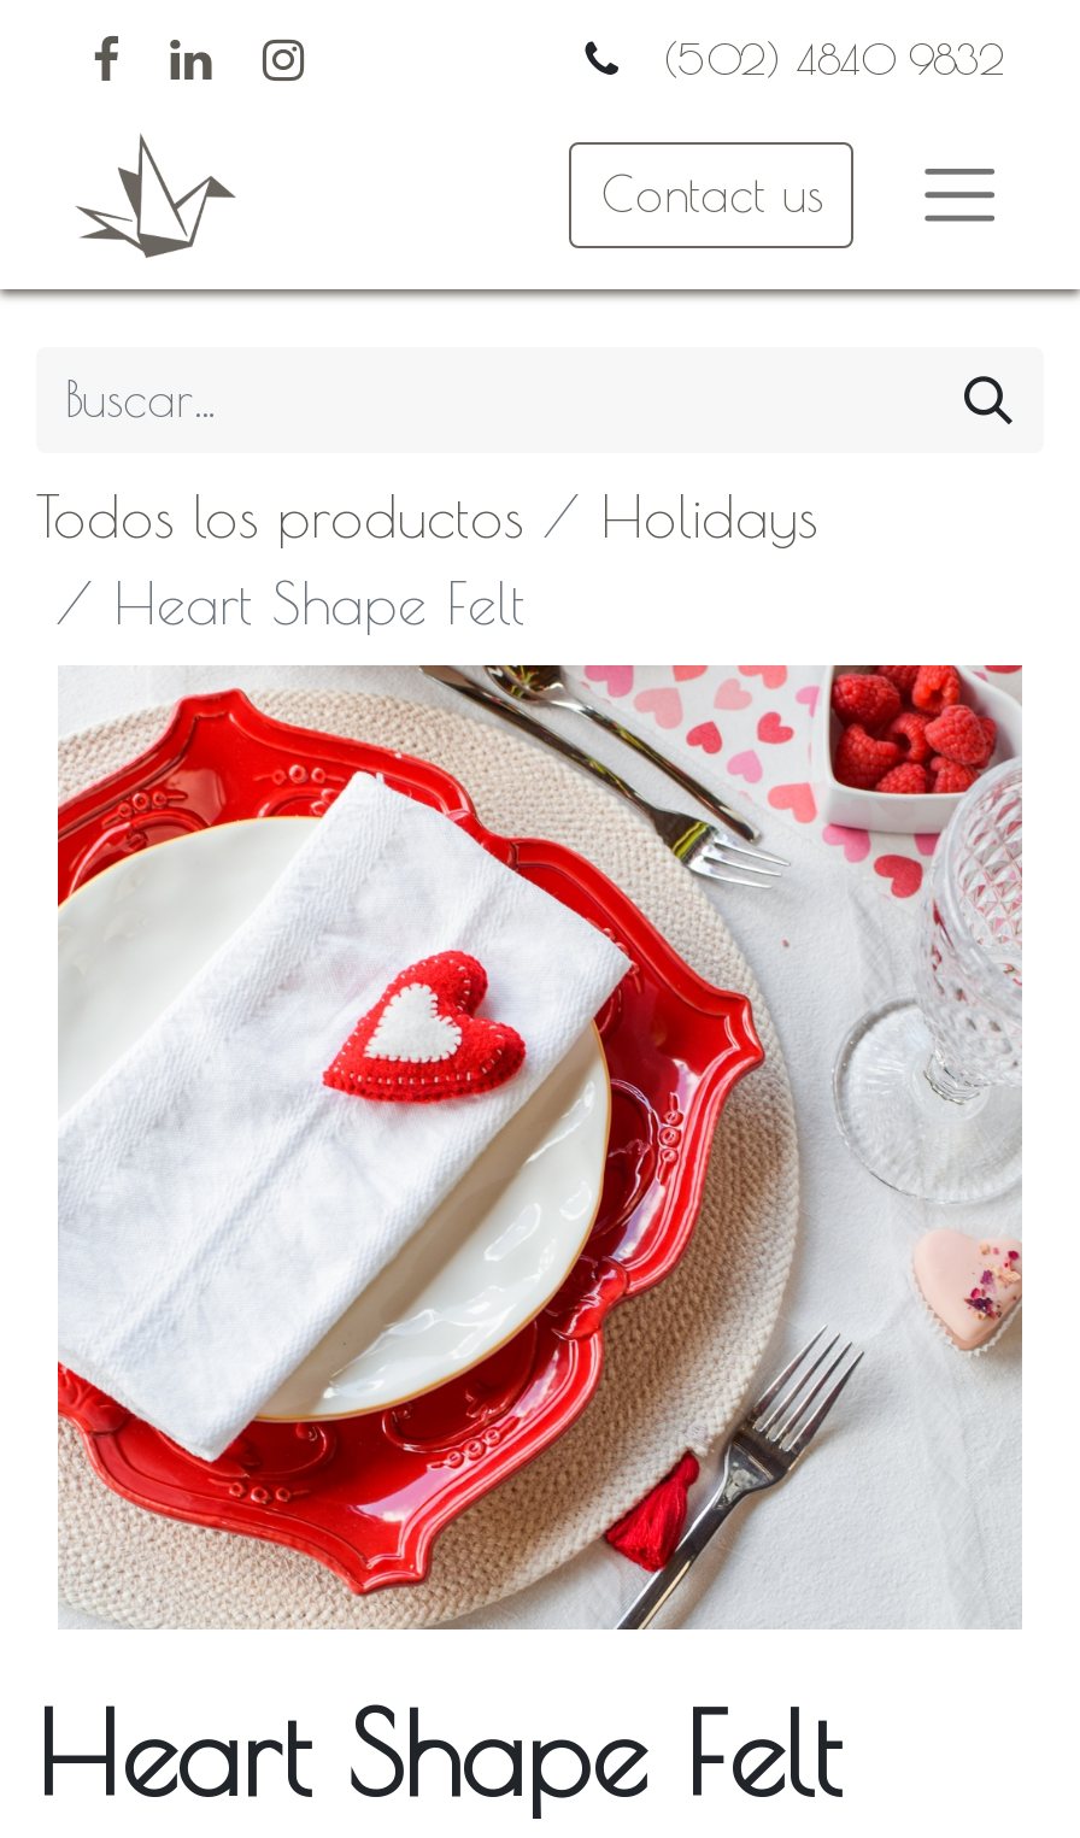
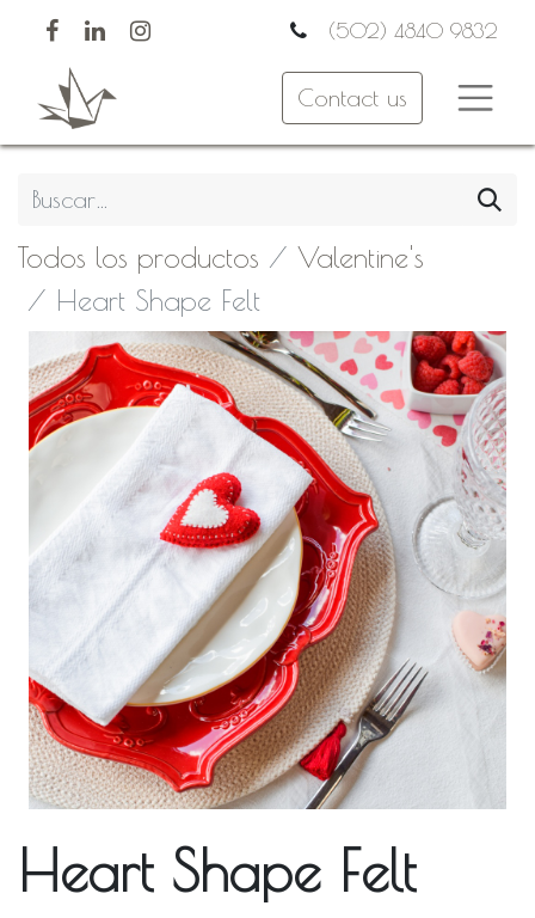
- Holidays
+ Valentine's
